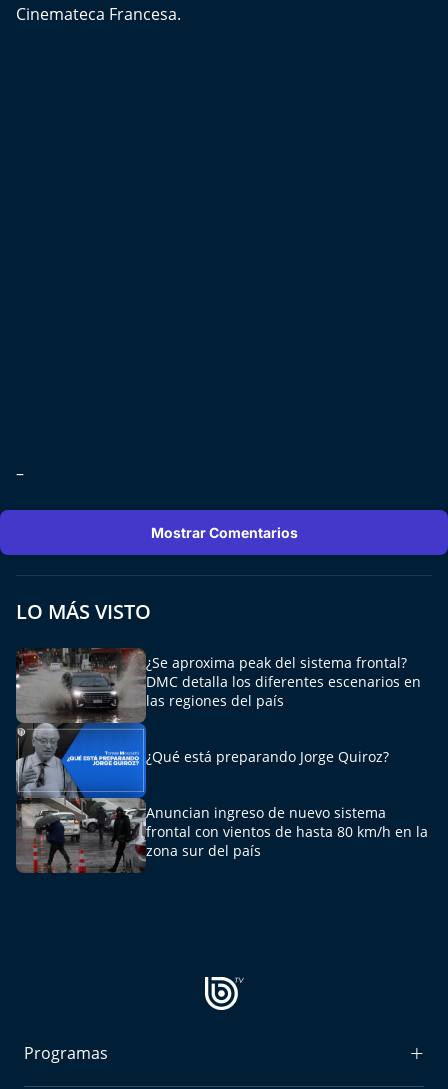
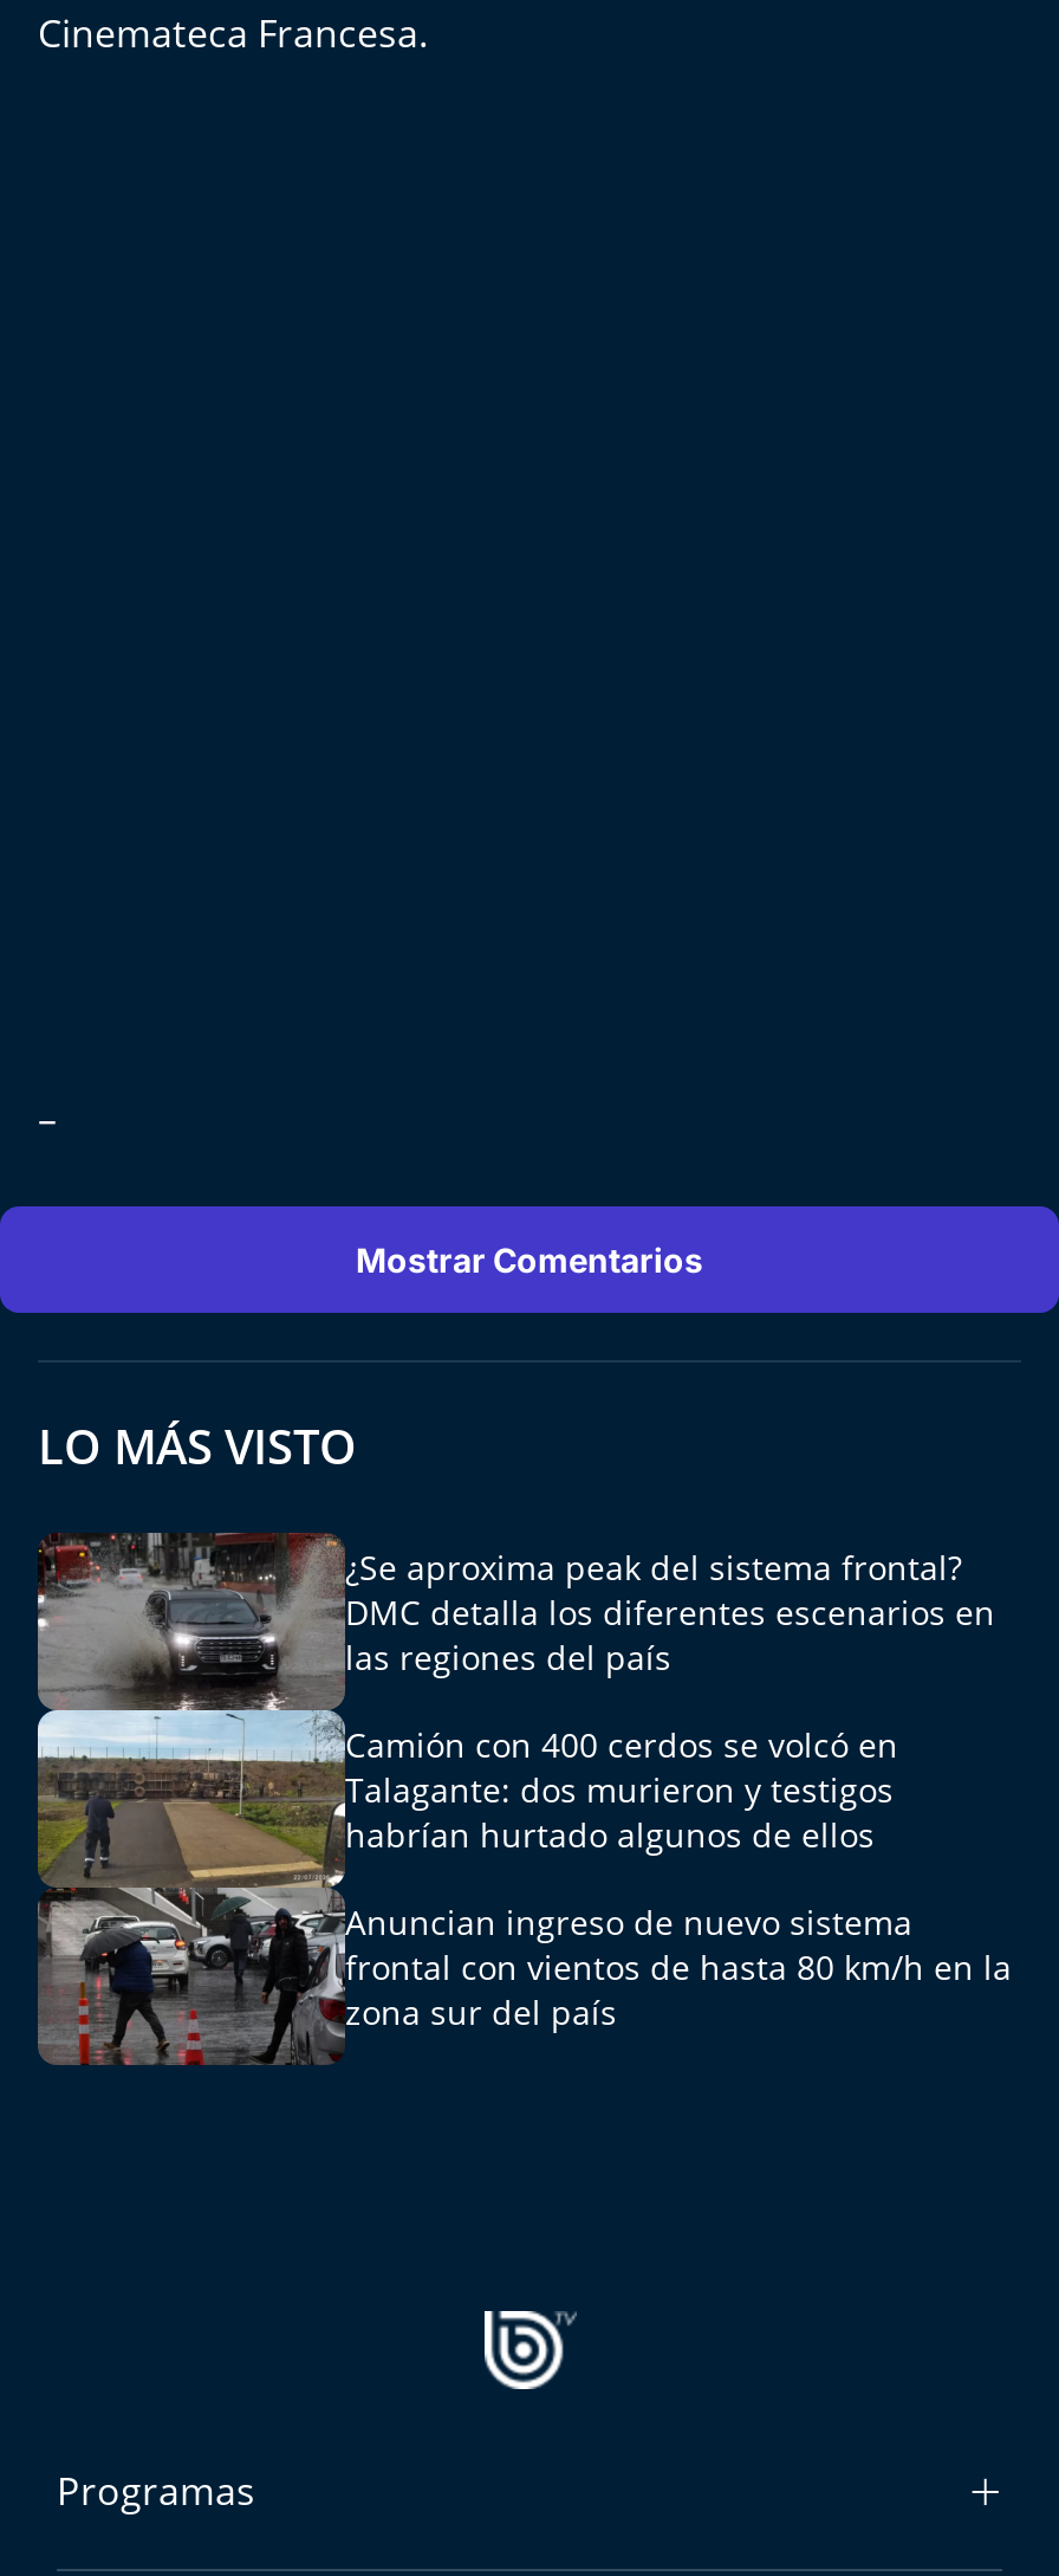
- [image]
- ¿Qué está preparando Jorge Quiroz?
+ [image]
+ Camión con 400 cerdos se volcó en
+ Talagante: dos murieron y testigos
+ habrían hurtado algunos de ellos
